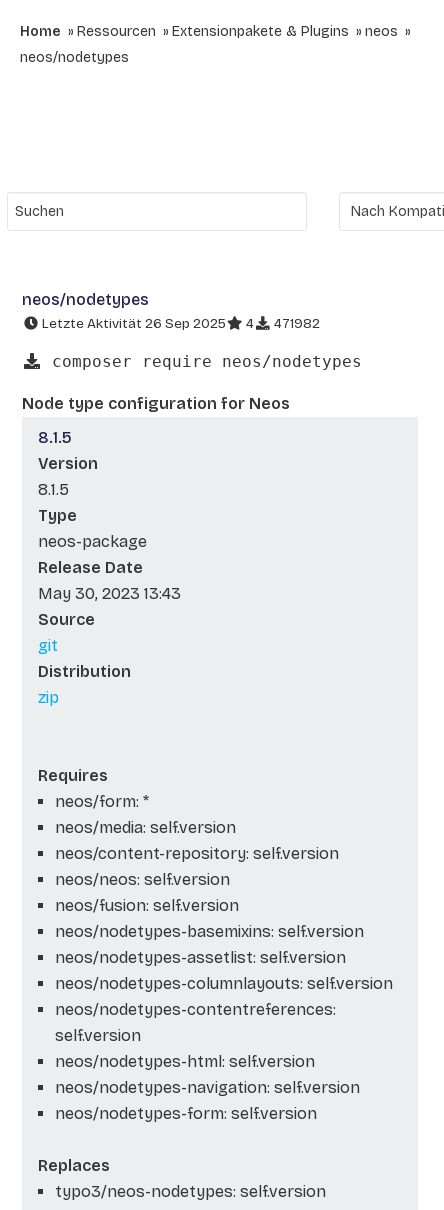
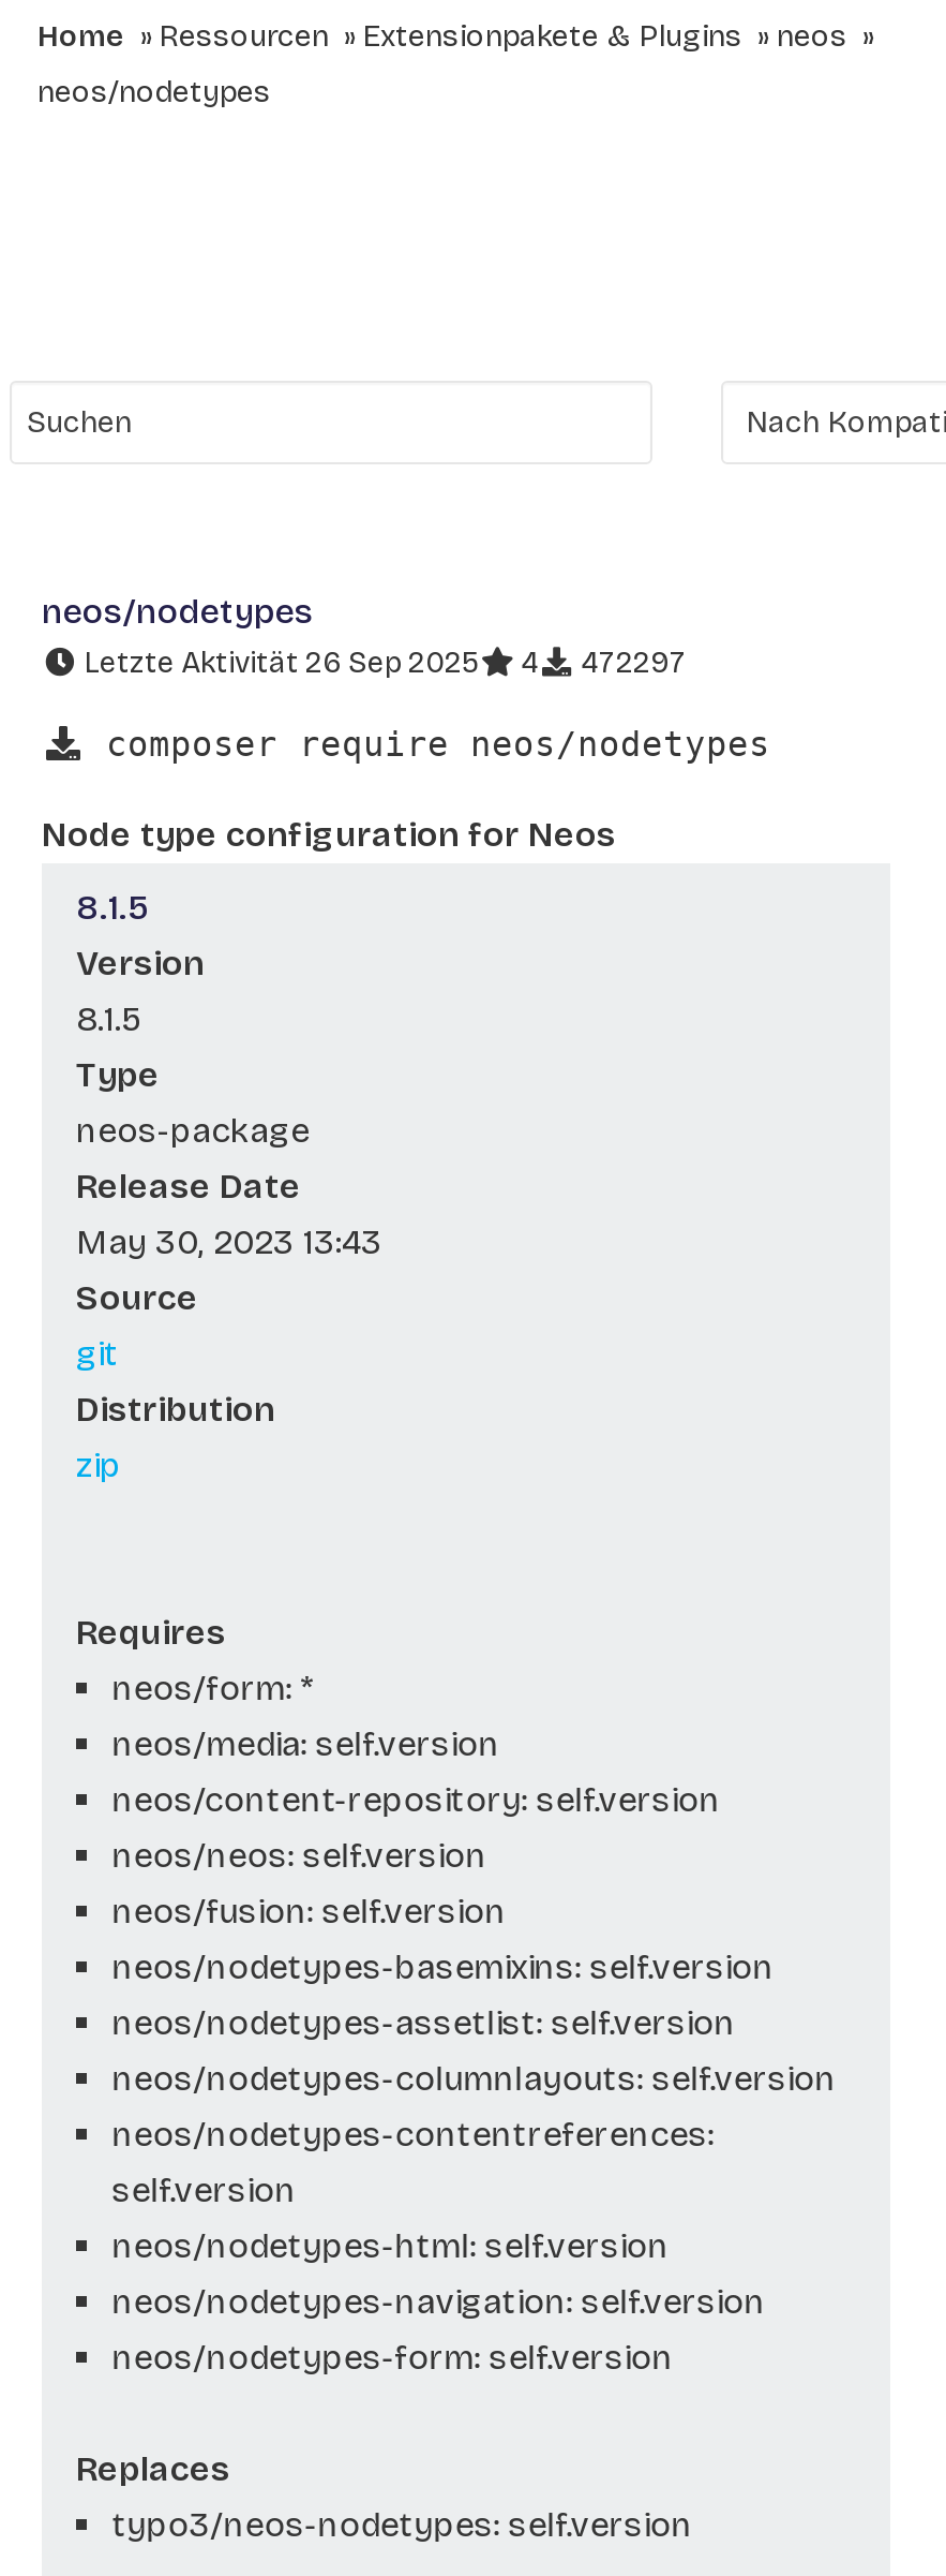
- Letzte Aktivität 26 Sep 2025 4 471982
+ Letzte Aktivität 26 Sep 2025 4 472297
